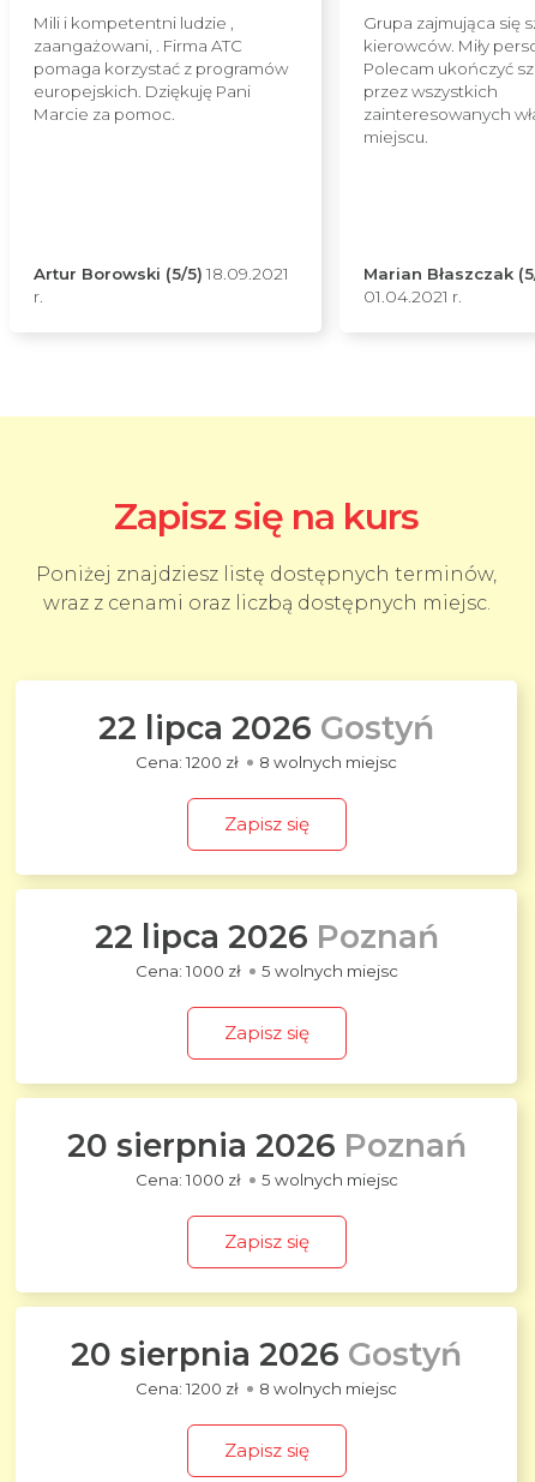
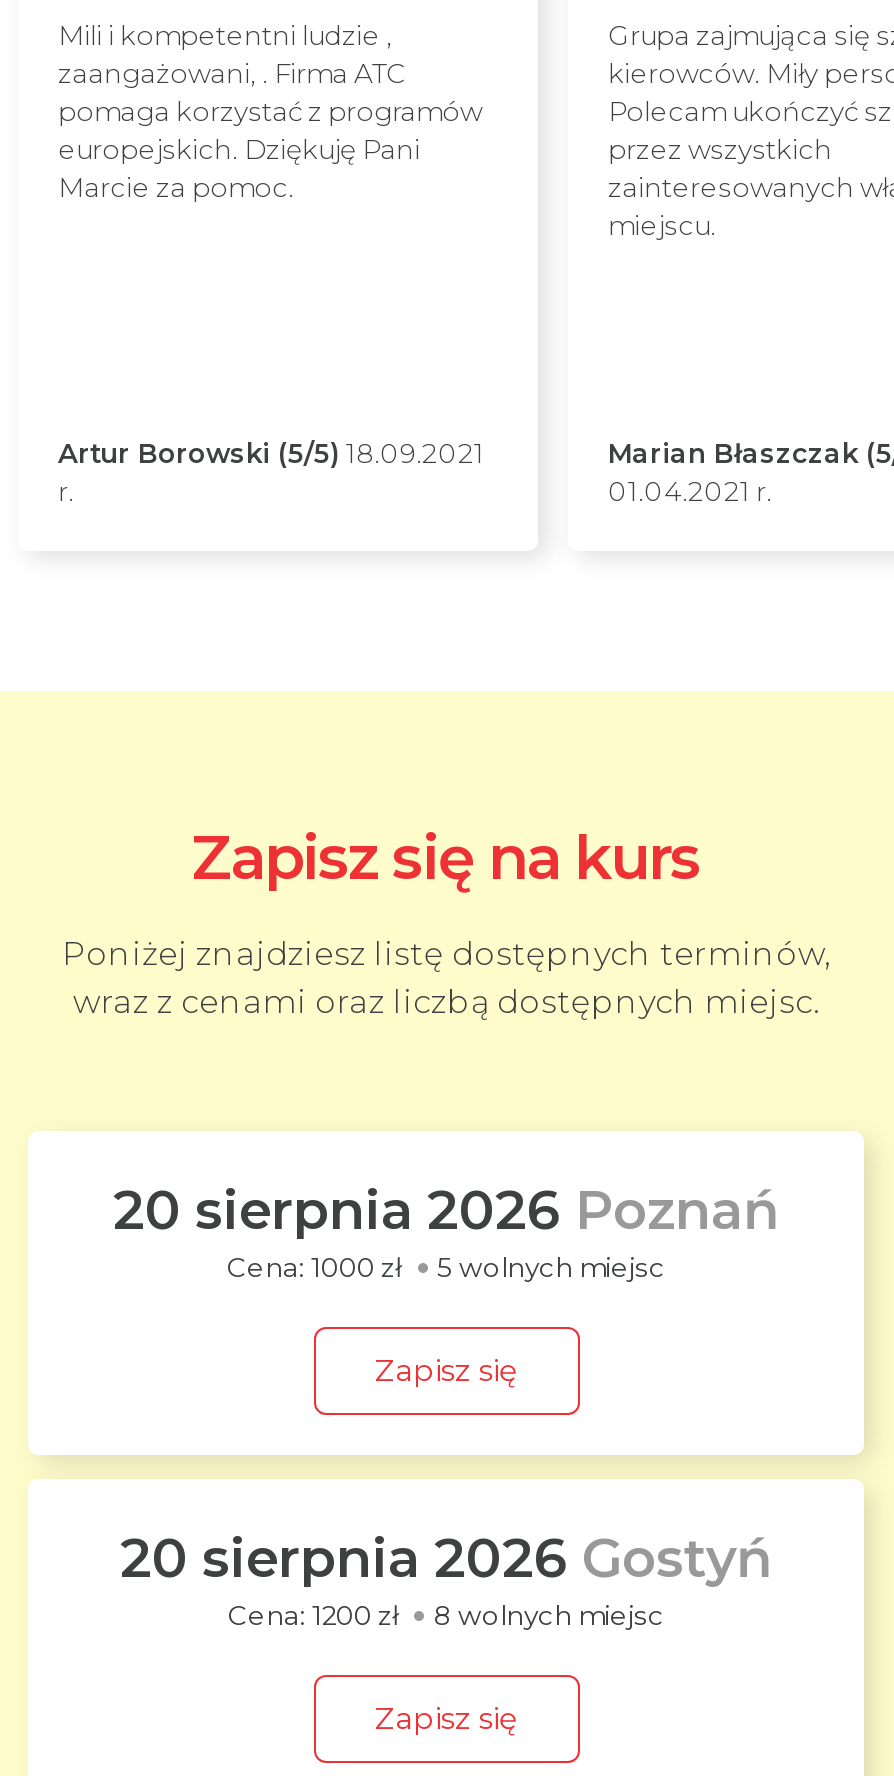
- 22 lipca 2026 Gostyń
- 1200 zł
- 8 wolnych miejsc
- Zapisz się
- 22 lipca 2026 Poznań
- 1000 zł
- 5 wolnych miejsc
- Zapisz się
